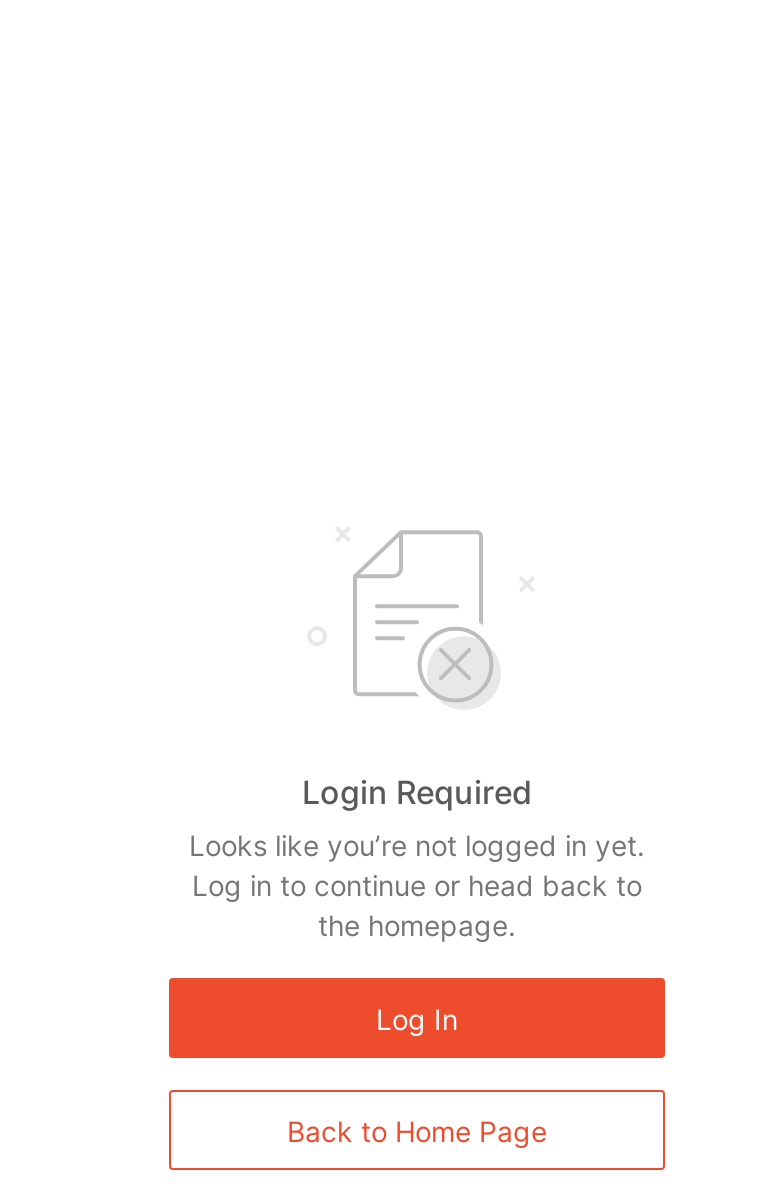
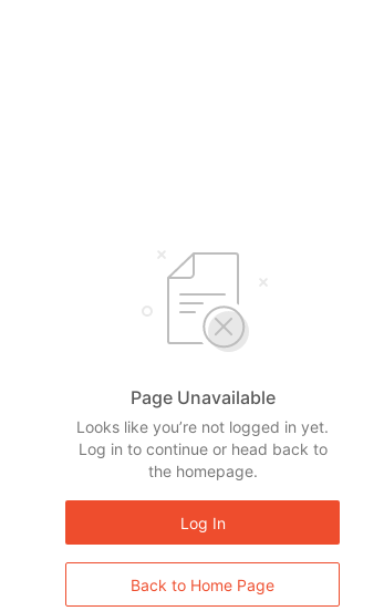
- Login Required
+ Page Unavailable
